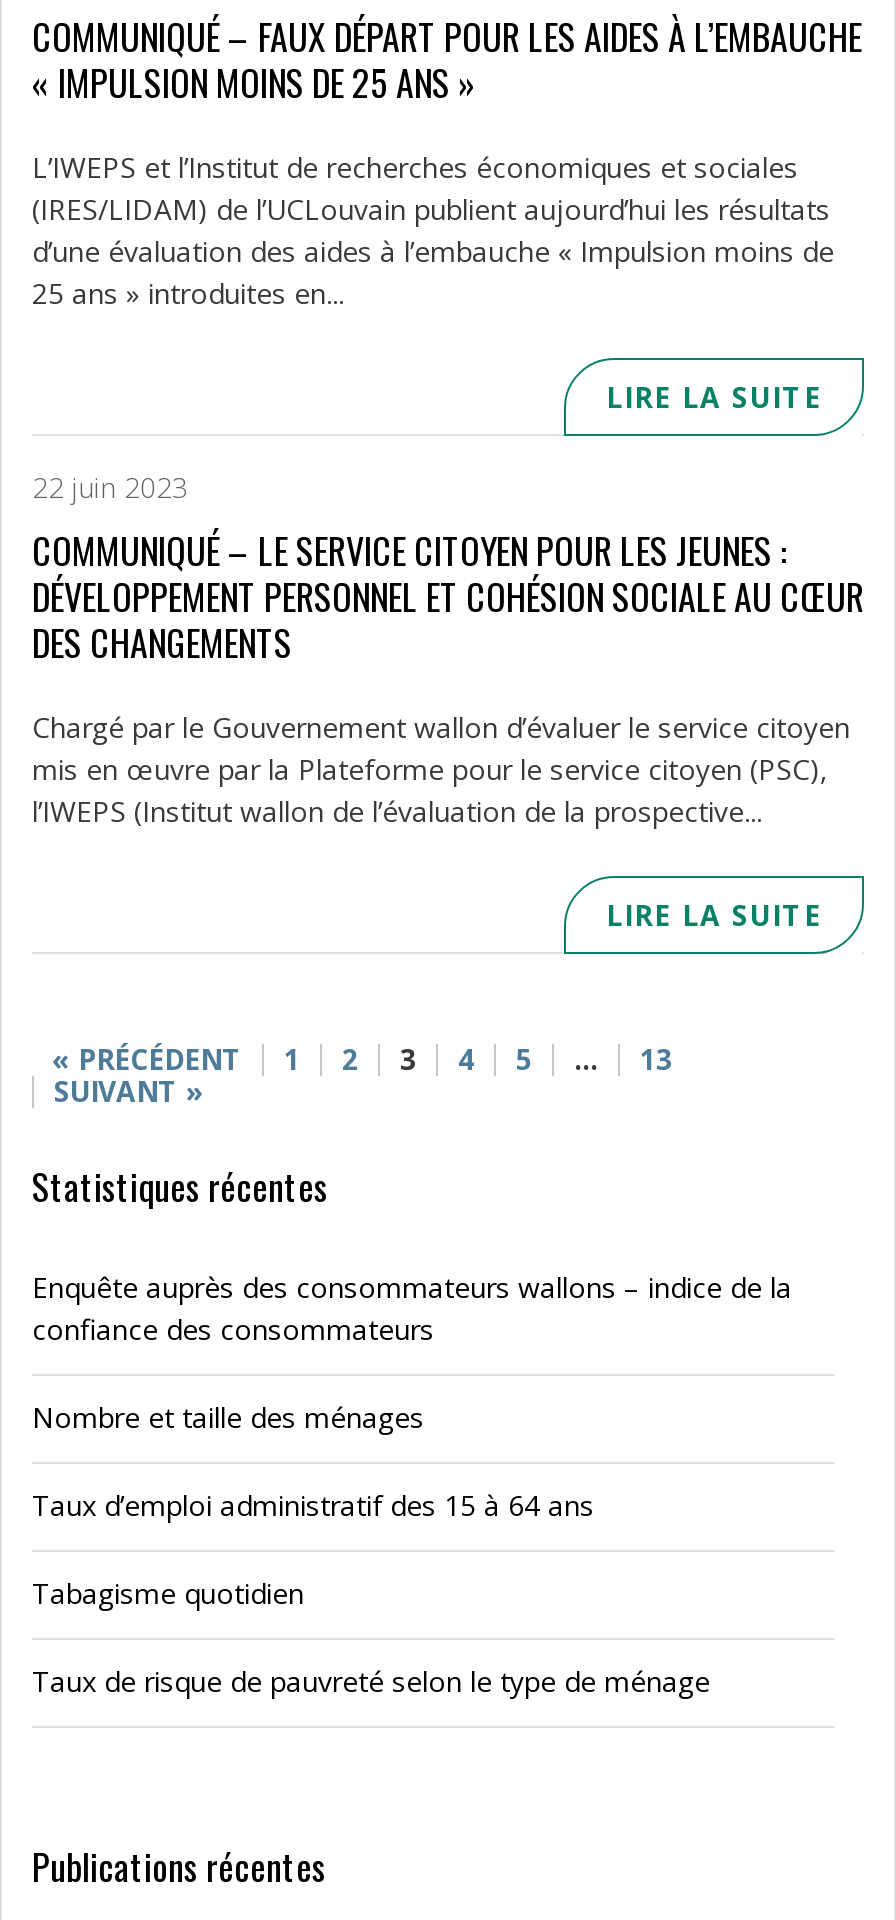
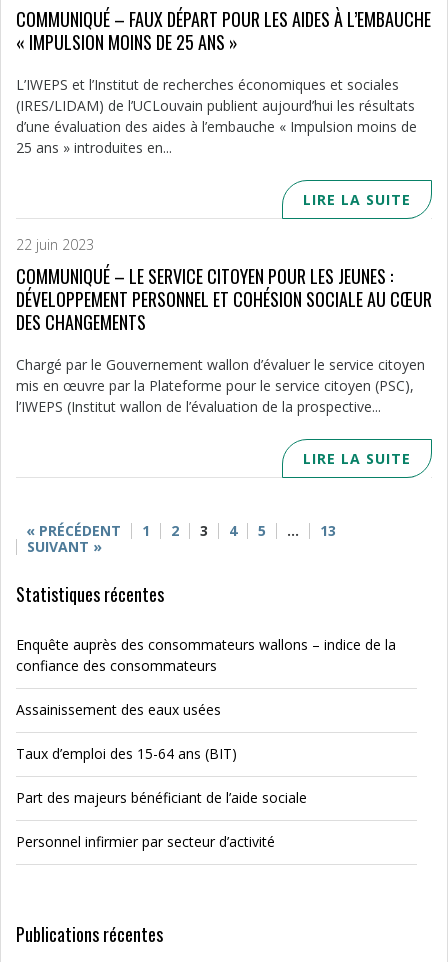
- Nombre et taille des ménages
+ Assainissement des eaux usées

- Taux d’emploi administratif des 15 à 64 ans
+ Taux d’emploi des 15-64 ans (BIT)

- Tabagisme quotidien
+ Part des majeurs bénéficiant de l’aide sociale

- Taux de risque de pauvreté selon le type de ménage
+ Personnel infirmier par secteur d’activité
